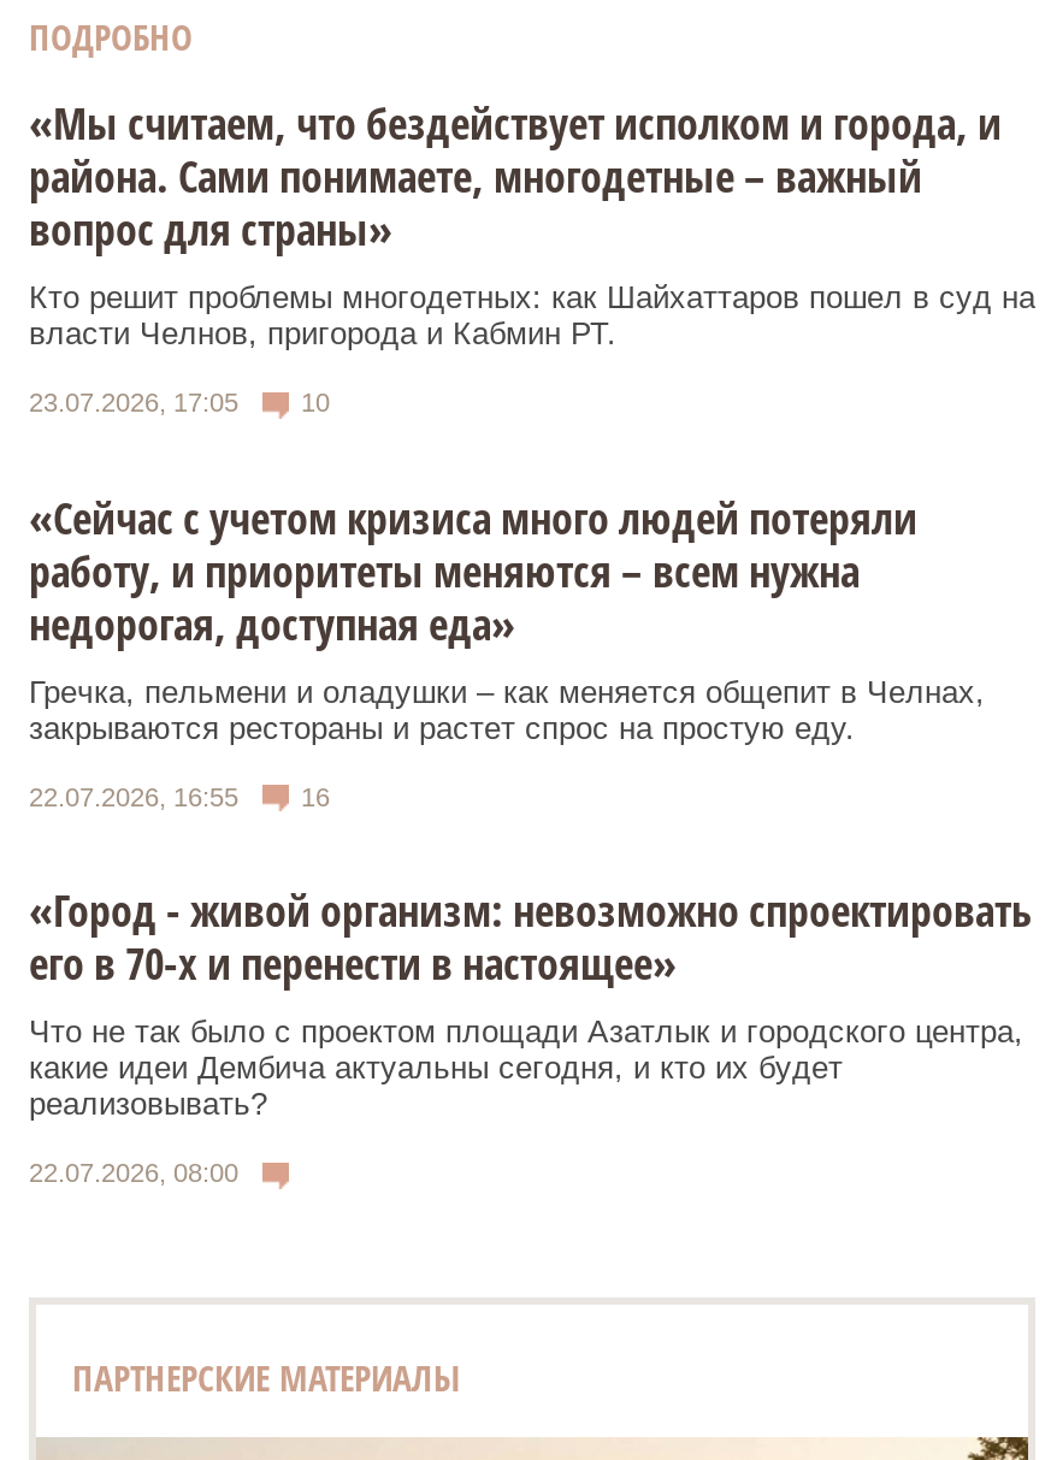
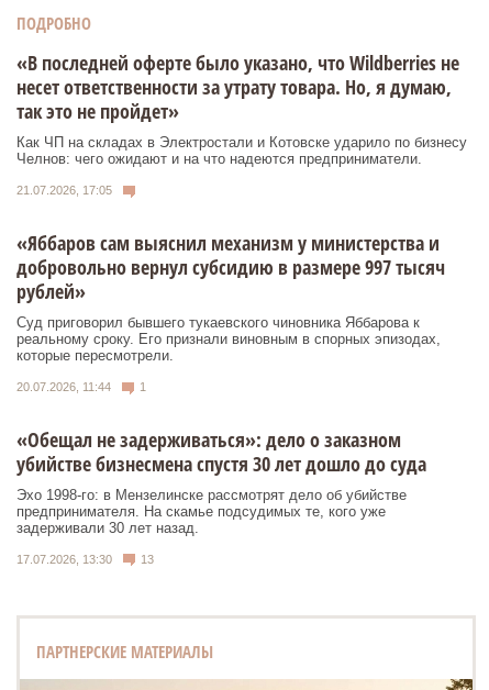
- «Мы считаем, что бездействует исполком и города, и
- района. Сами понимаете, многодетные – важный
- вопрос для страны»
- Кто решит проблемы многодетных: как Шайхаттаров пошел в суд на
- власти Челнов, пригорода и Кабмин РТ.
+ «В последней оферте было указано, что Wildberries не
+ несет ответственности за утрату товара. Но, я думаю,
+ так это не пройдет»
+ Как ЧП на складах в Электростали и Котовске ударило по бизнесу
+ Челнов: чего ожидают и на что надеются предприниматели.

- 23.07.2026, 17:05
- 10
+ 21.07.2026, 17:05

- «Сейчас с учетом кризиса много людей потеряли
- работу, и приоритеты меняются – всем нужна
- недорогая, доступная еда»
- Гречка, пельмени и оладушки – как меняется общепит в Челнах,
- закрываются рестораны и растет спрос на простую еду.
+ «Яббаров сам выяснил механизм у министерства и
+ добровольно вернул субсидию в размере 997 тысяч
+ рублей»
+ Суд приговорил бывшего тукаевского чиновника Яббарова к
+ реальному сроку. Его признали виновным в спорных эпизодах,
+ которые пересмотрели.

- 22.07.2026, 16:55
- 16
+ 20.07.2026, 11:44
+ 1

- «Город - живой организм: невозможно спроектировать
- его в 70-х и перенести в настоящее»
- Что не так было с проектом площади Азатлык и городского центра,
- какие идеи Дембича актуальны сегодня, и кто их будет
- реализовывать?
+ «Обещал не задерживаться»: дело о заказном
+ убийстве бизнесмена спустя 30 лет дошло до суда
+ Эхо 1998-го: в Мензелинске рассмотрят дело об убийстве
+ предпринимателя. На скамье подсудимых те, кого уже
+ задерживали 30 лет назад.

- 22.07.2026, 08:00
+ 17.07.2026, 13:30
+ 13
